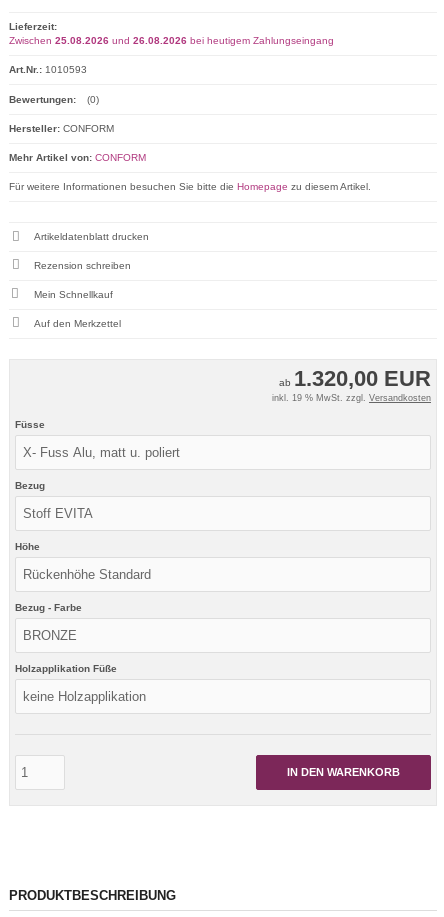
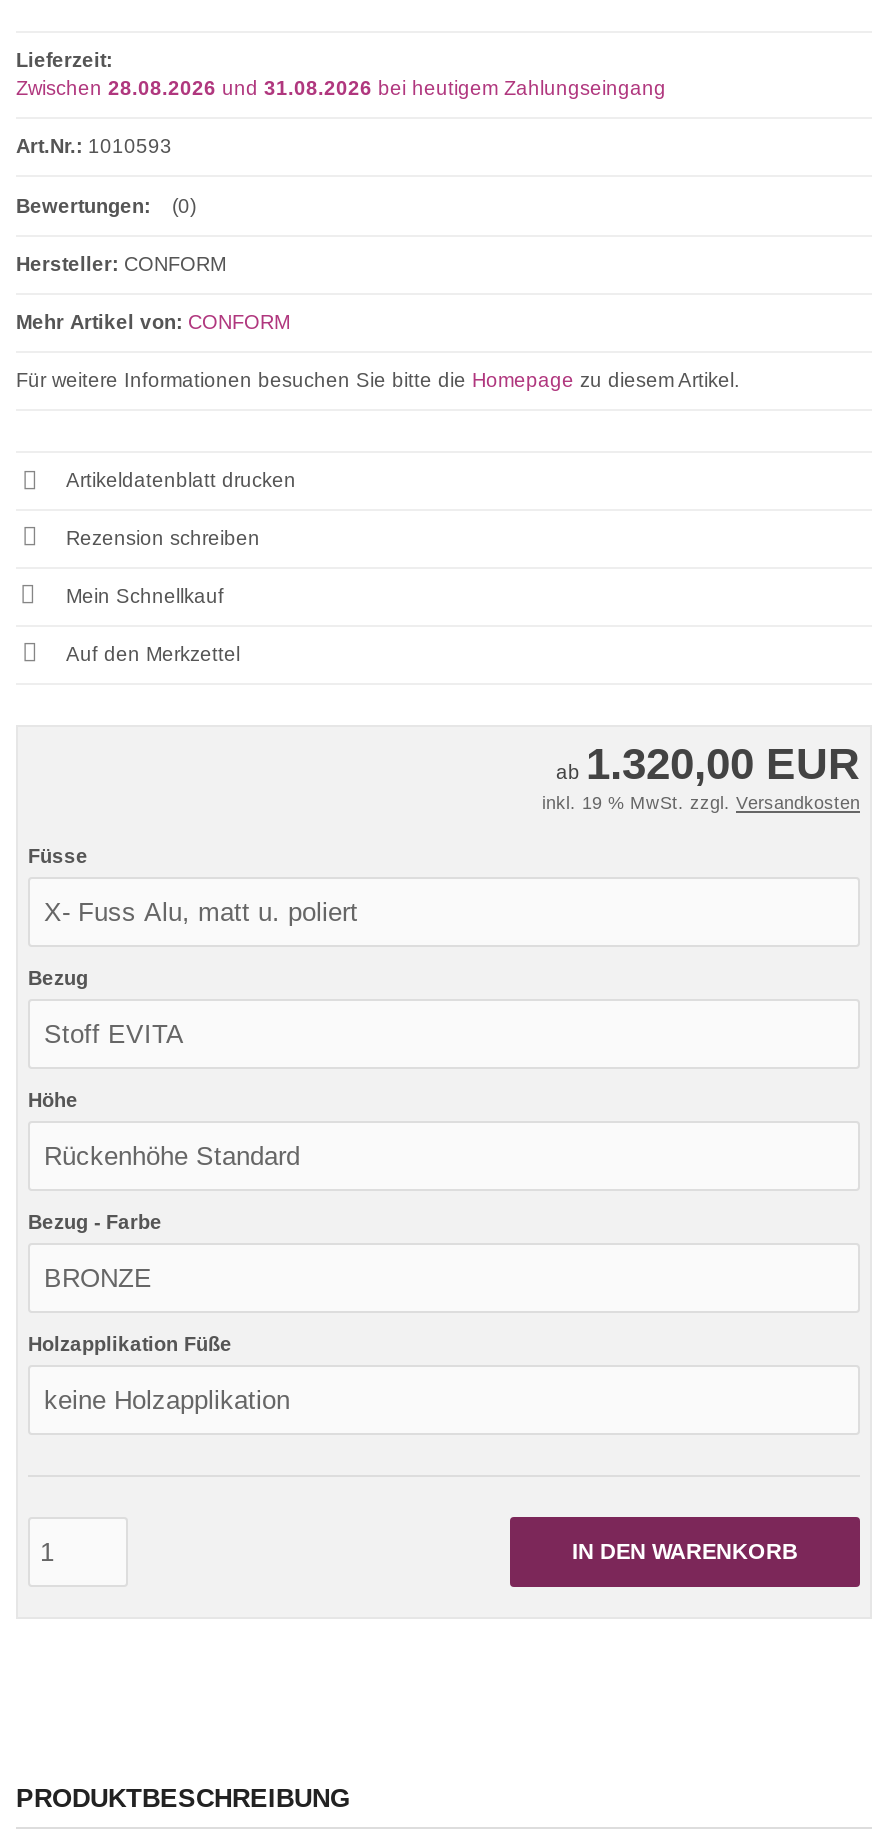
- Zwischen 25.08.2026 und 26.08.2026 bei heutigem Zahlungseingang
+ Zwischen 28.08.2026 und 31.08.2026 bei heutigem Zahlungseingang
